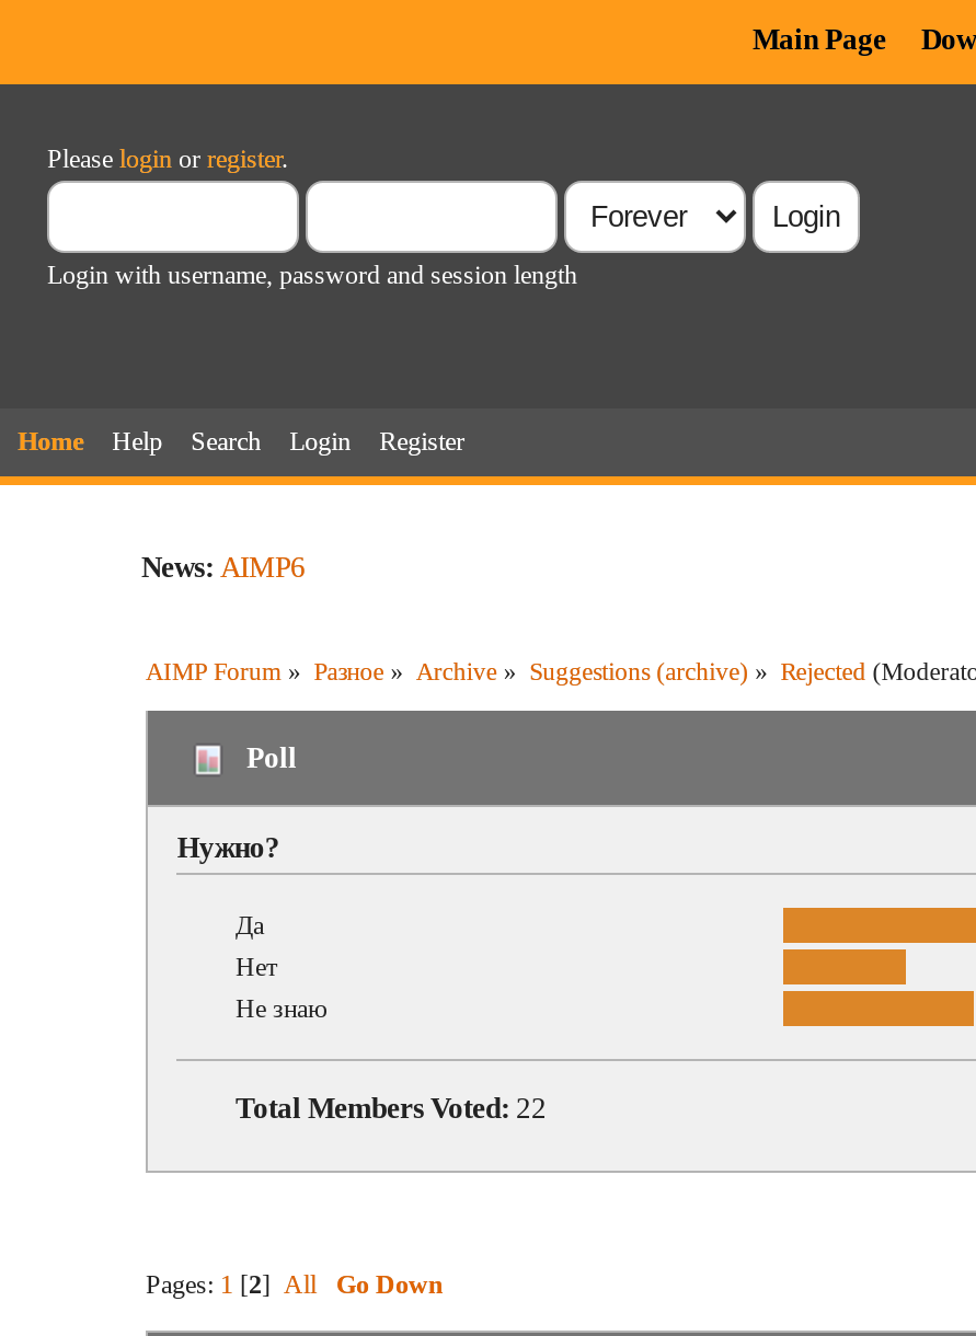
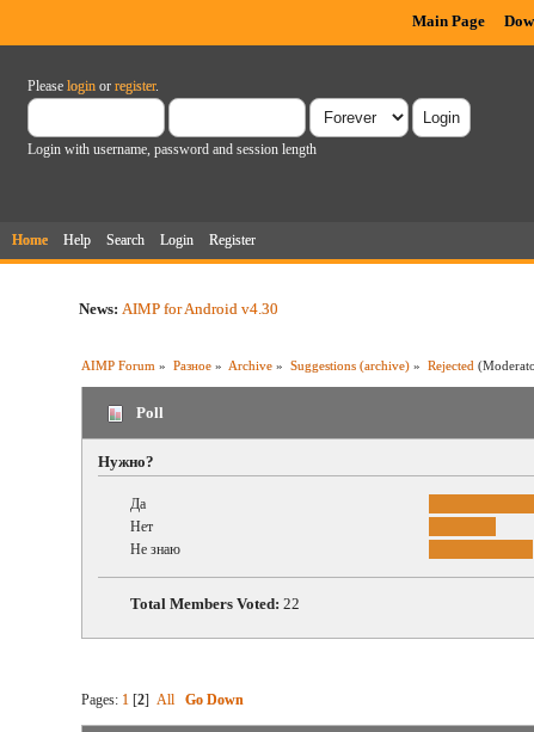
- News: AIMP6
+ News: AIMP for Android v4.30
